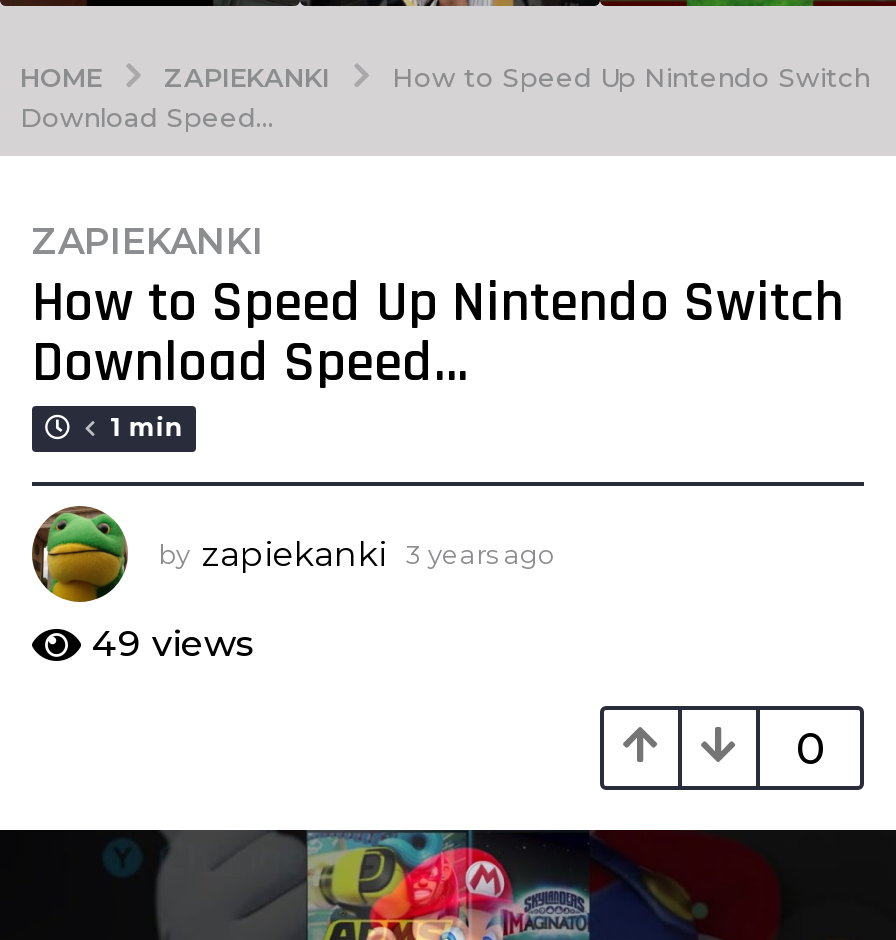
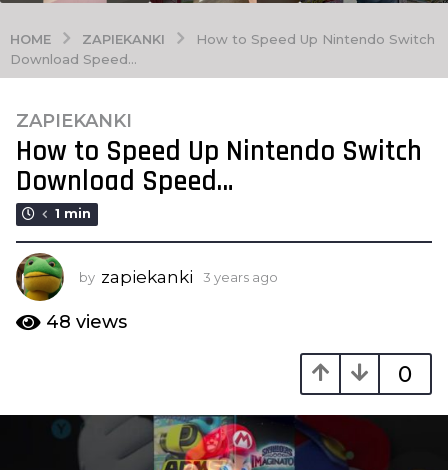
- 49 views
+ 48 views
